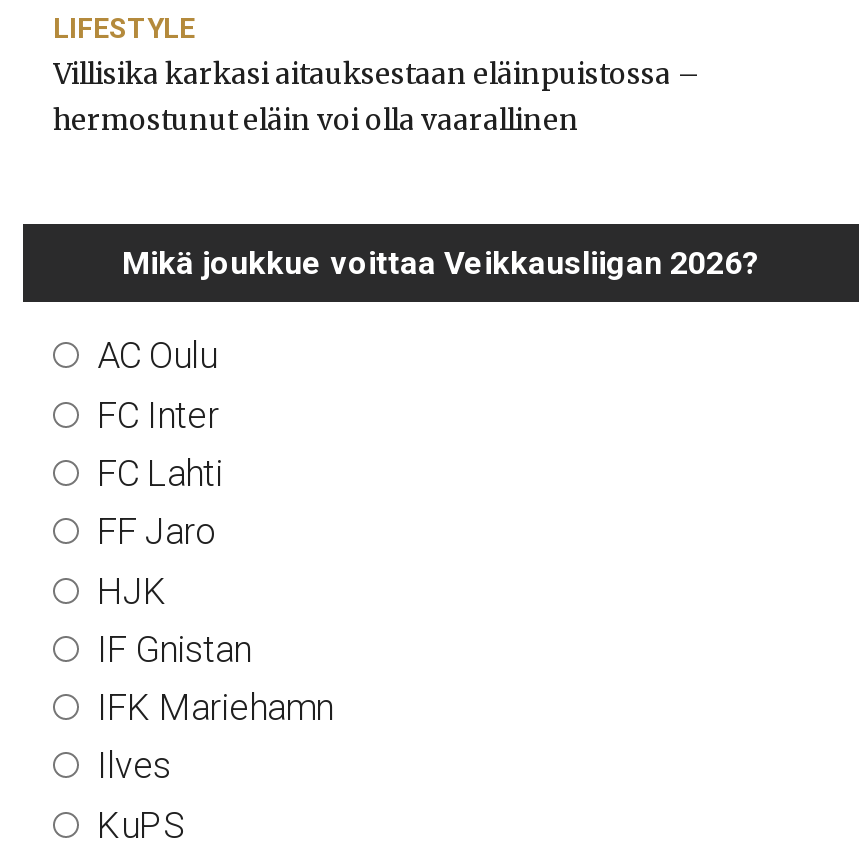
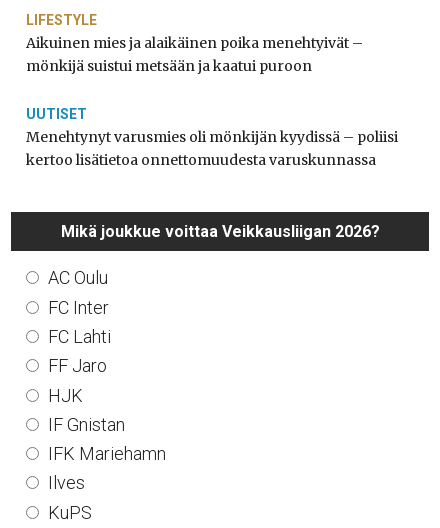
- Villisika karkasi aitauksestaan eläinpuistossa –
- hermostunut eläin voi olla vaarallinen
+ Aikuinen mies ja alaikäinen poika menehtyivät –
+ mönkijä suistui metsään ja kaatui puroon
+ UUTISET
+ Menehtynyt varusmies oli mönkijän kyydissä – poliisi
+ kertoo lisätietoa onnettomuudesta varuskunnassa
